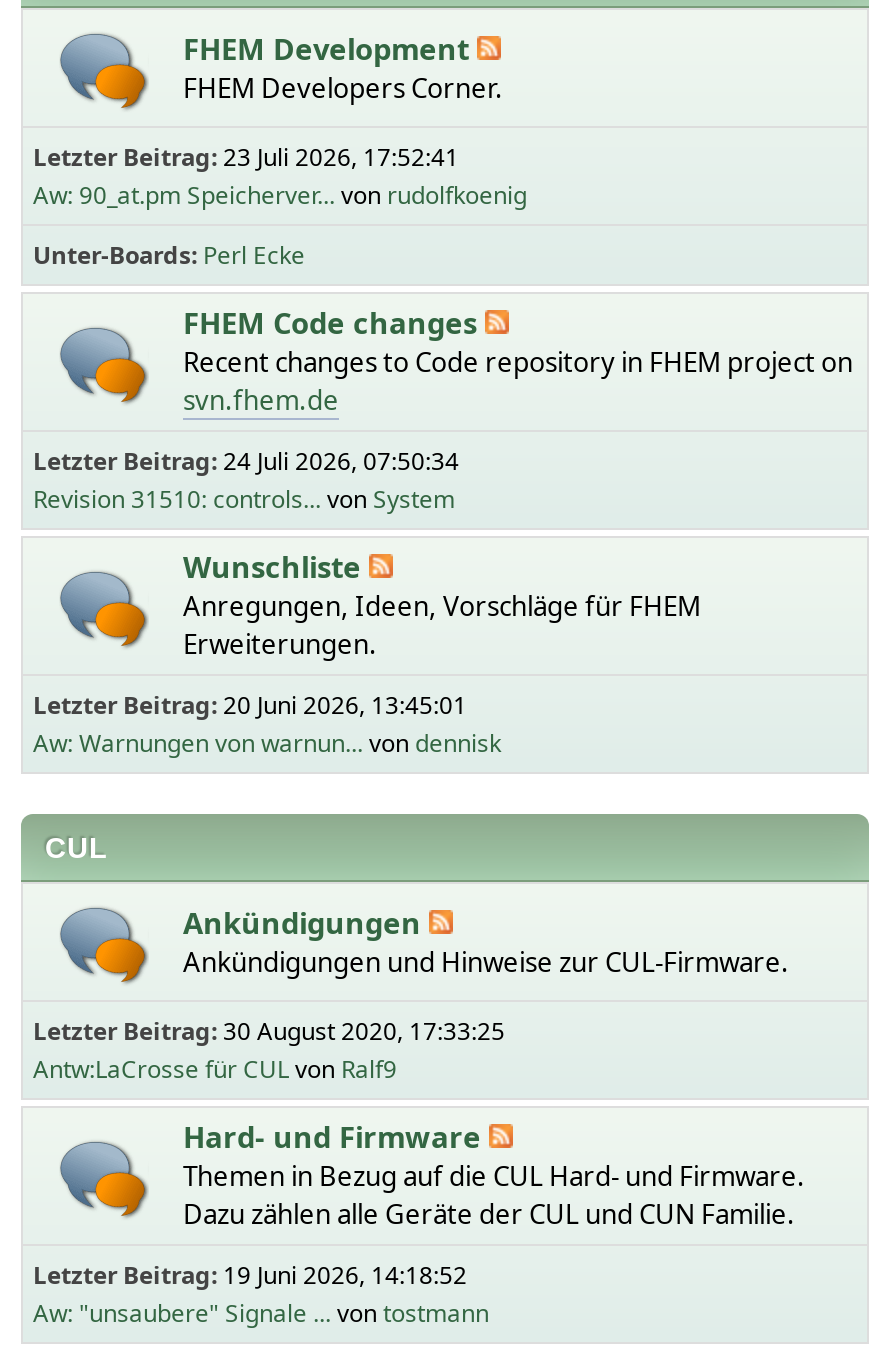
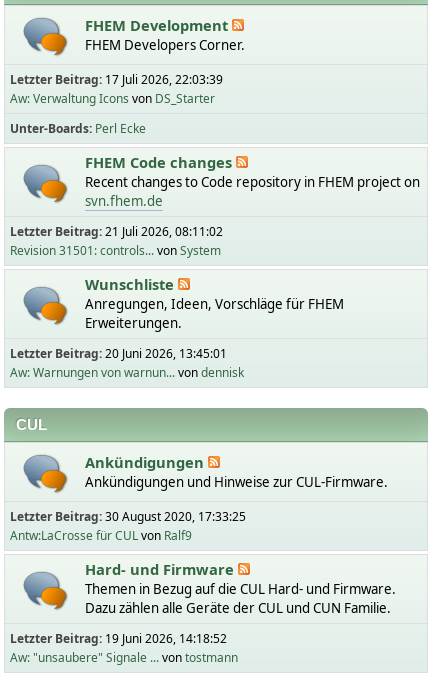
- Letzter Beitrag: 23 Juli 2026, 17:52:41
+ Letzter Beitrag: 17 Juli 2026, 22:03:39

- Aw: 90_at.pm Speicherver... von rudolfkoenig
+ Aw: Verwaltung Icons von DS_Starter

- Letzter Beitrag: 24 Juli 2026, 07:50:34
+ Letzter Beitrag: 21 Juli 2026, 08:11:02

- Revision 31510: controls... von System
+ Revision 31501: controls... von System
